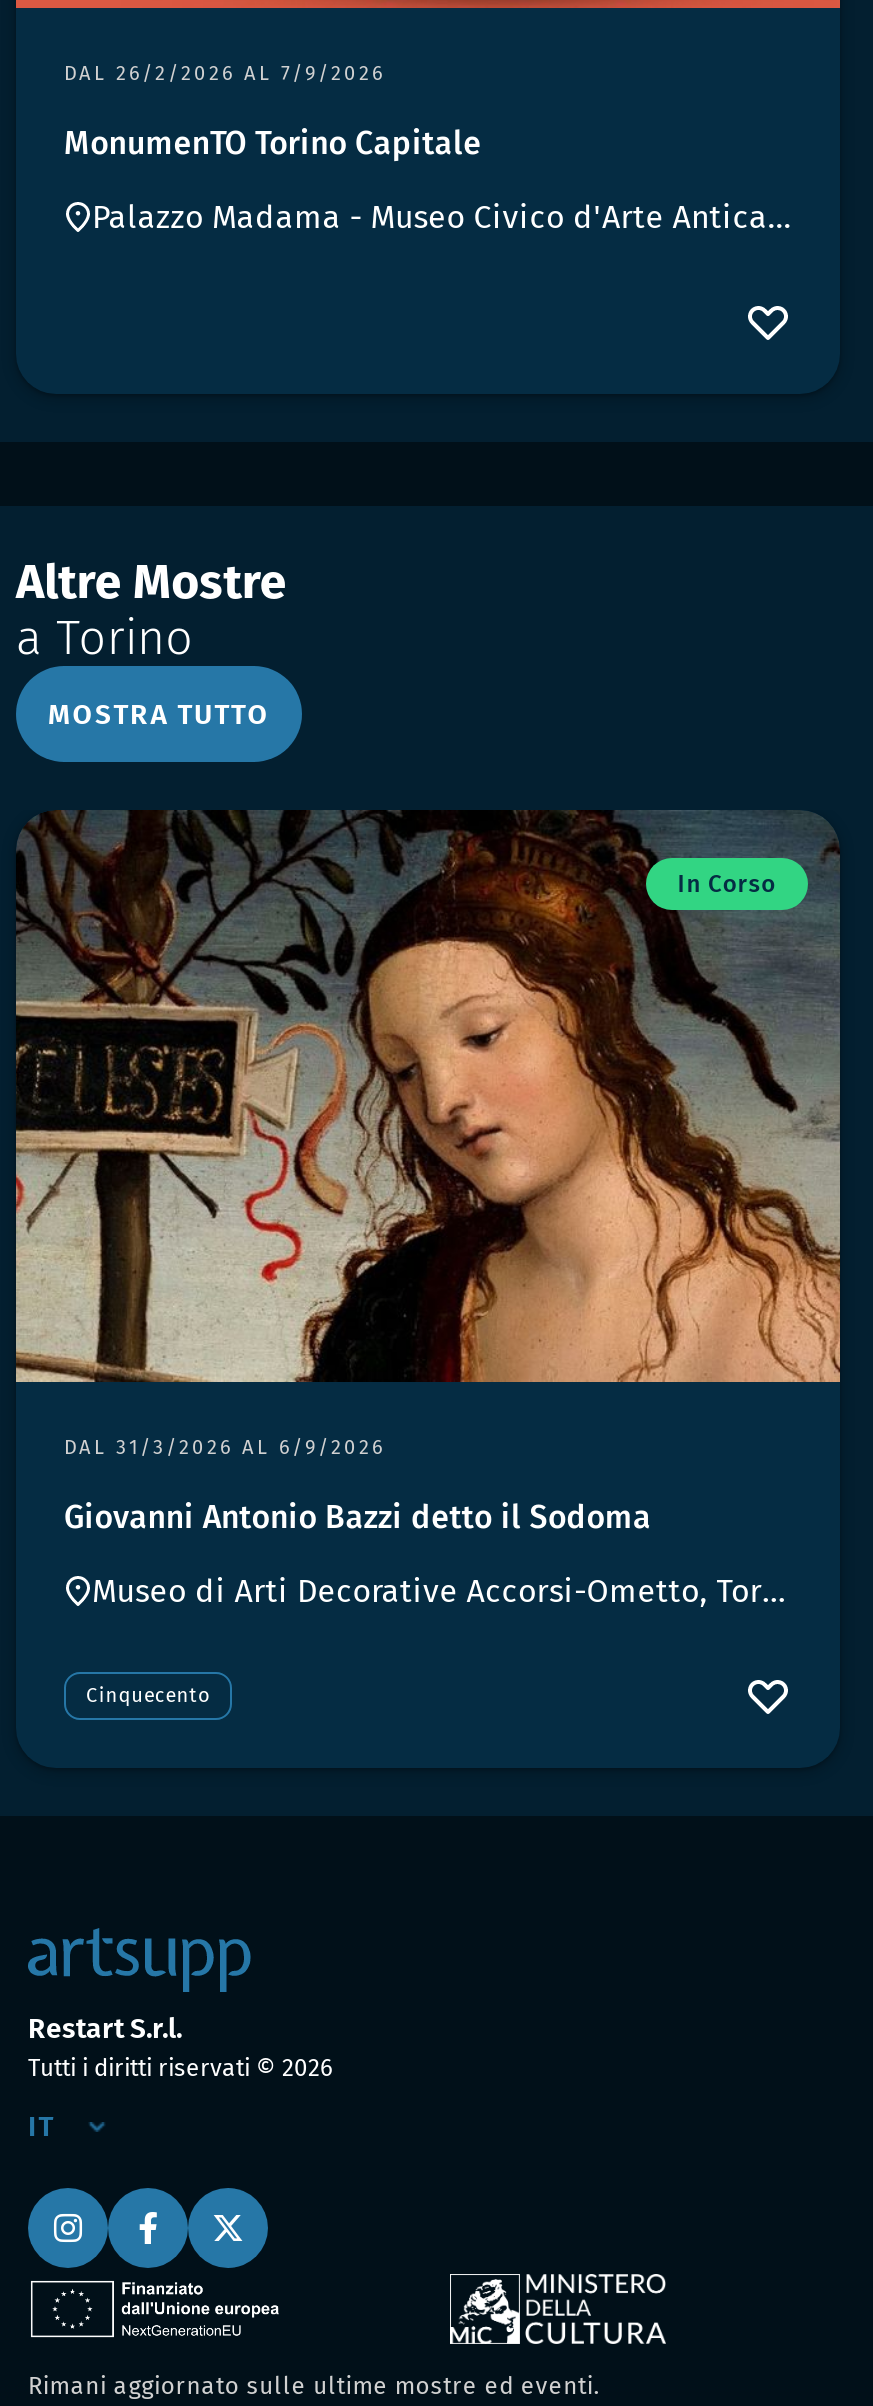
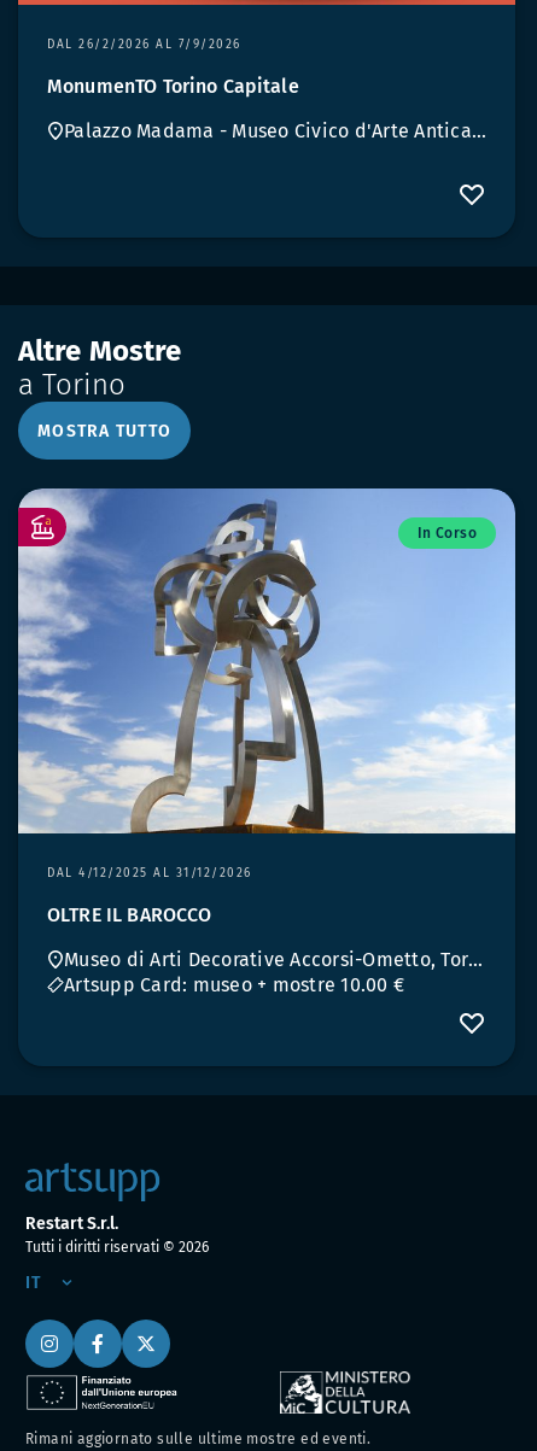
- [image]
- DAL 31/3/2026 AL 6/9/2026
+ [image]
+ DAL 4/12/2025 AL 31/12/2026

- Giovanni Antonio Bazzi detto il Sodoma
+ OLTRE IL BAROCCO

- Cinquecento
+ Artsupp Card: museo + mostre 10.00 €
